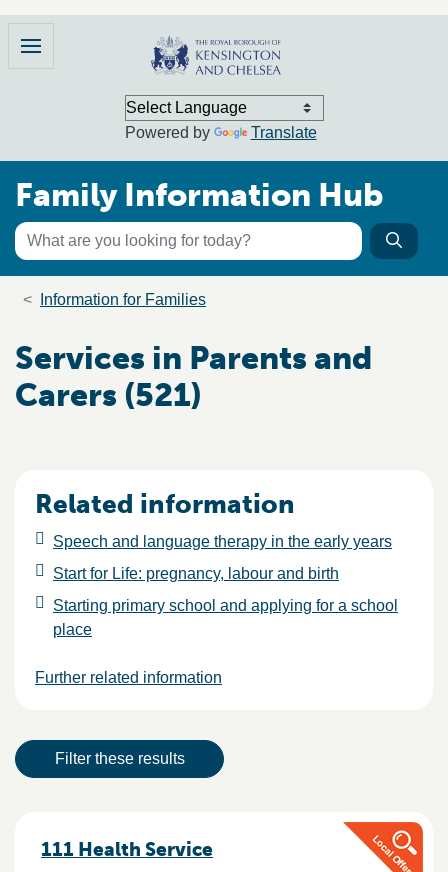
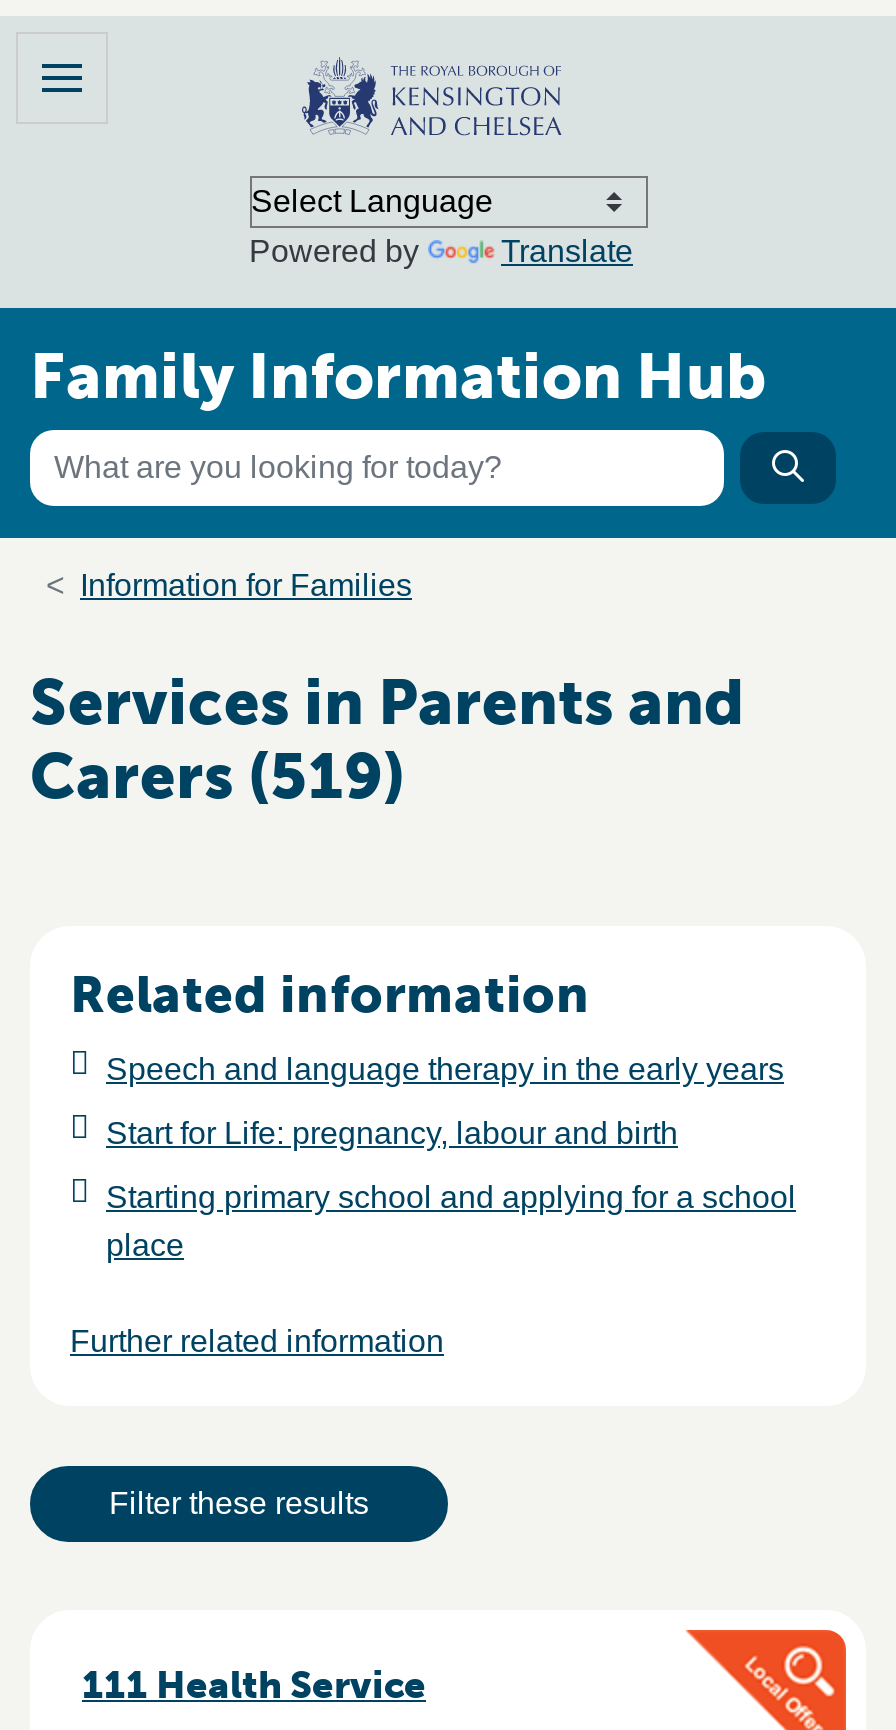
- Carers (521)
+ Carers (519)
